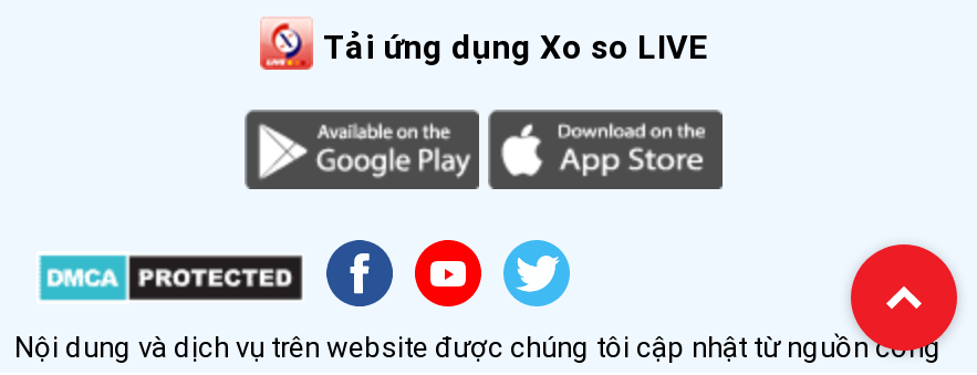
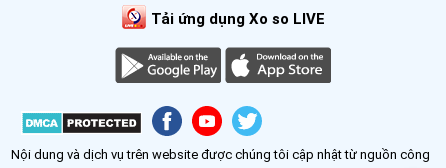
- [image]
